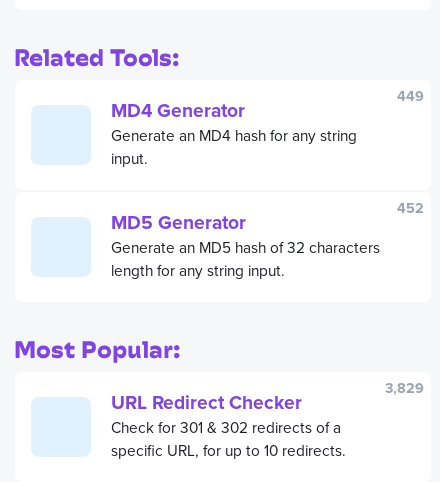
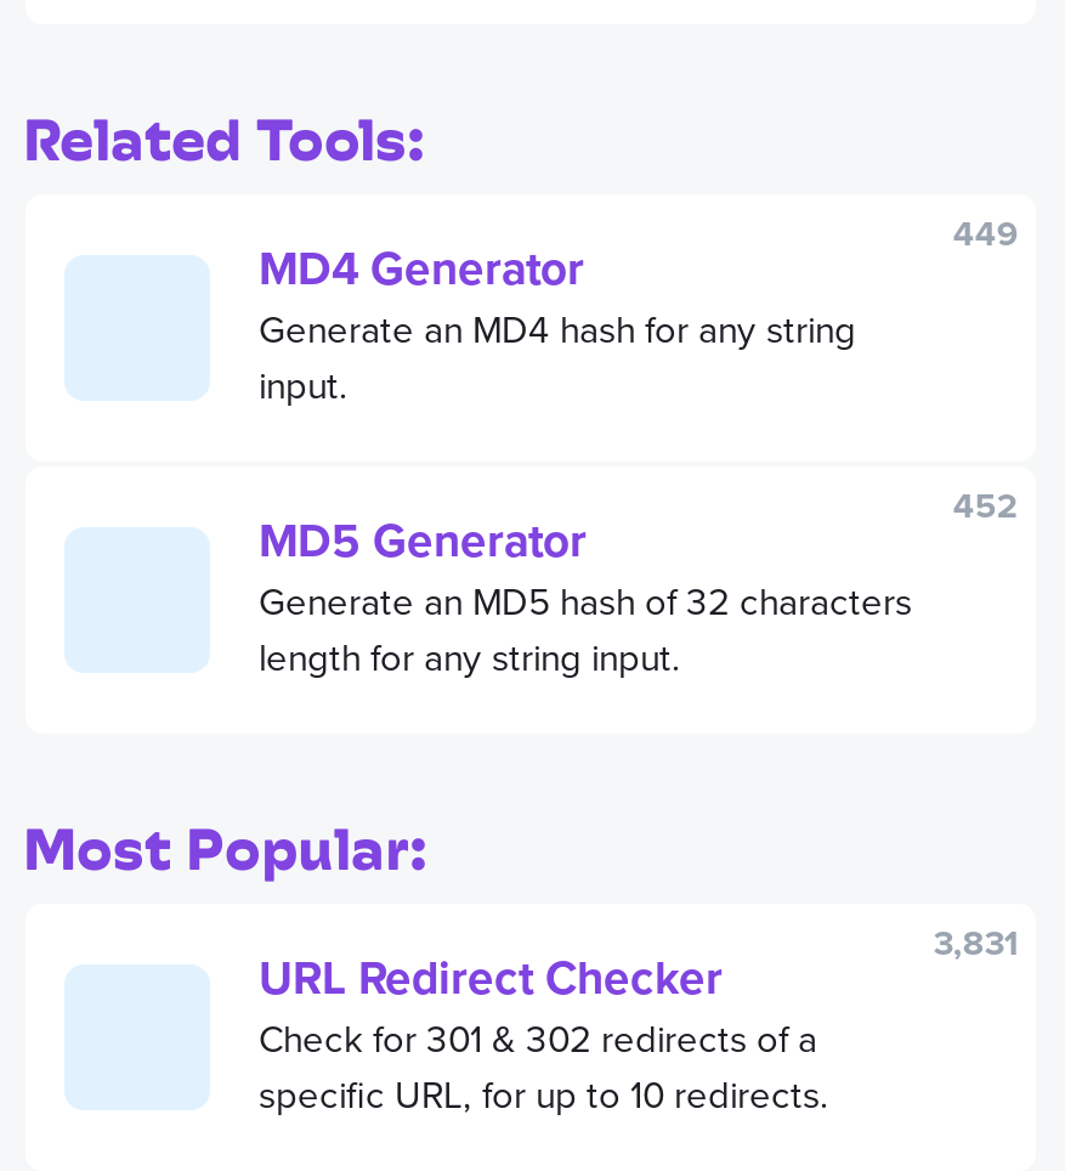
- 3,829
+ 3,831
